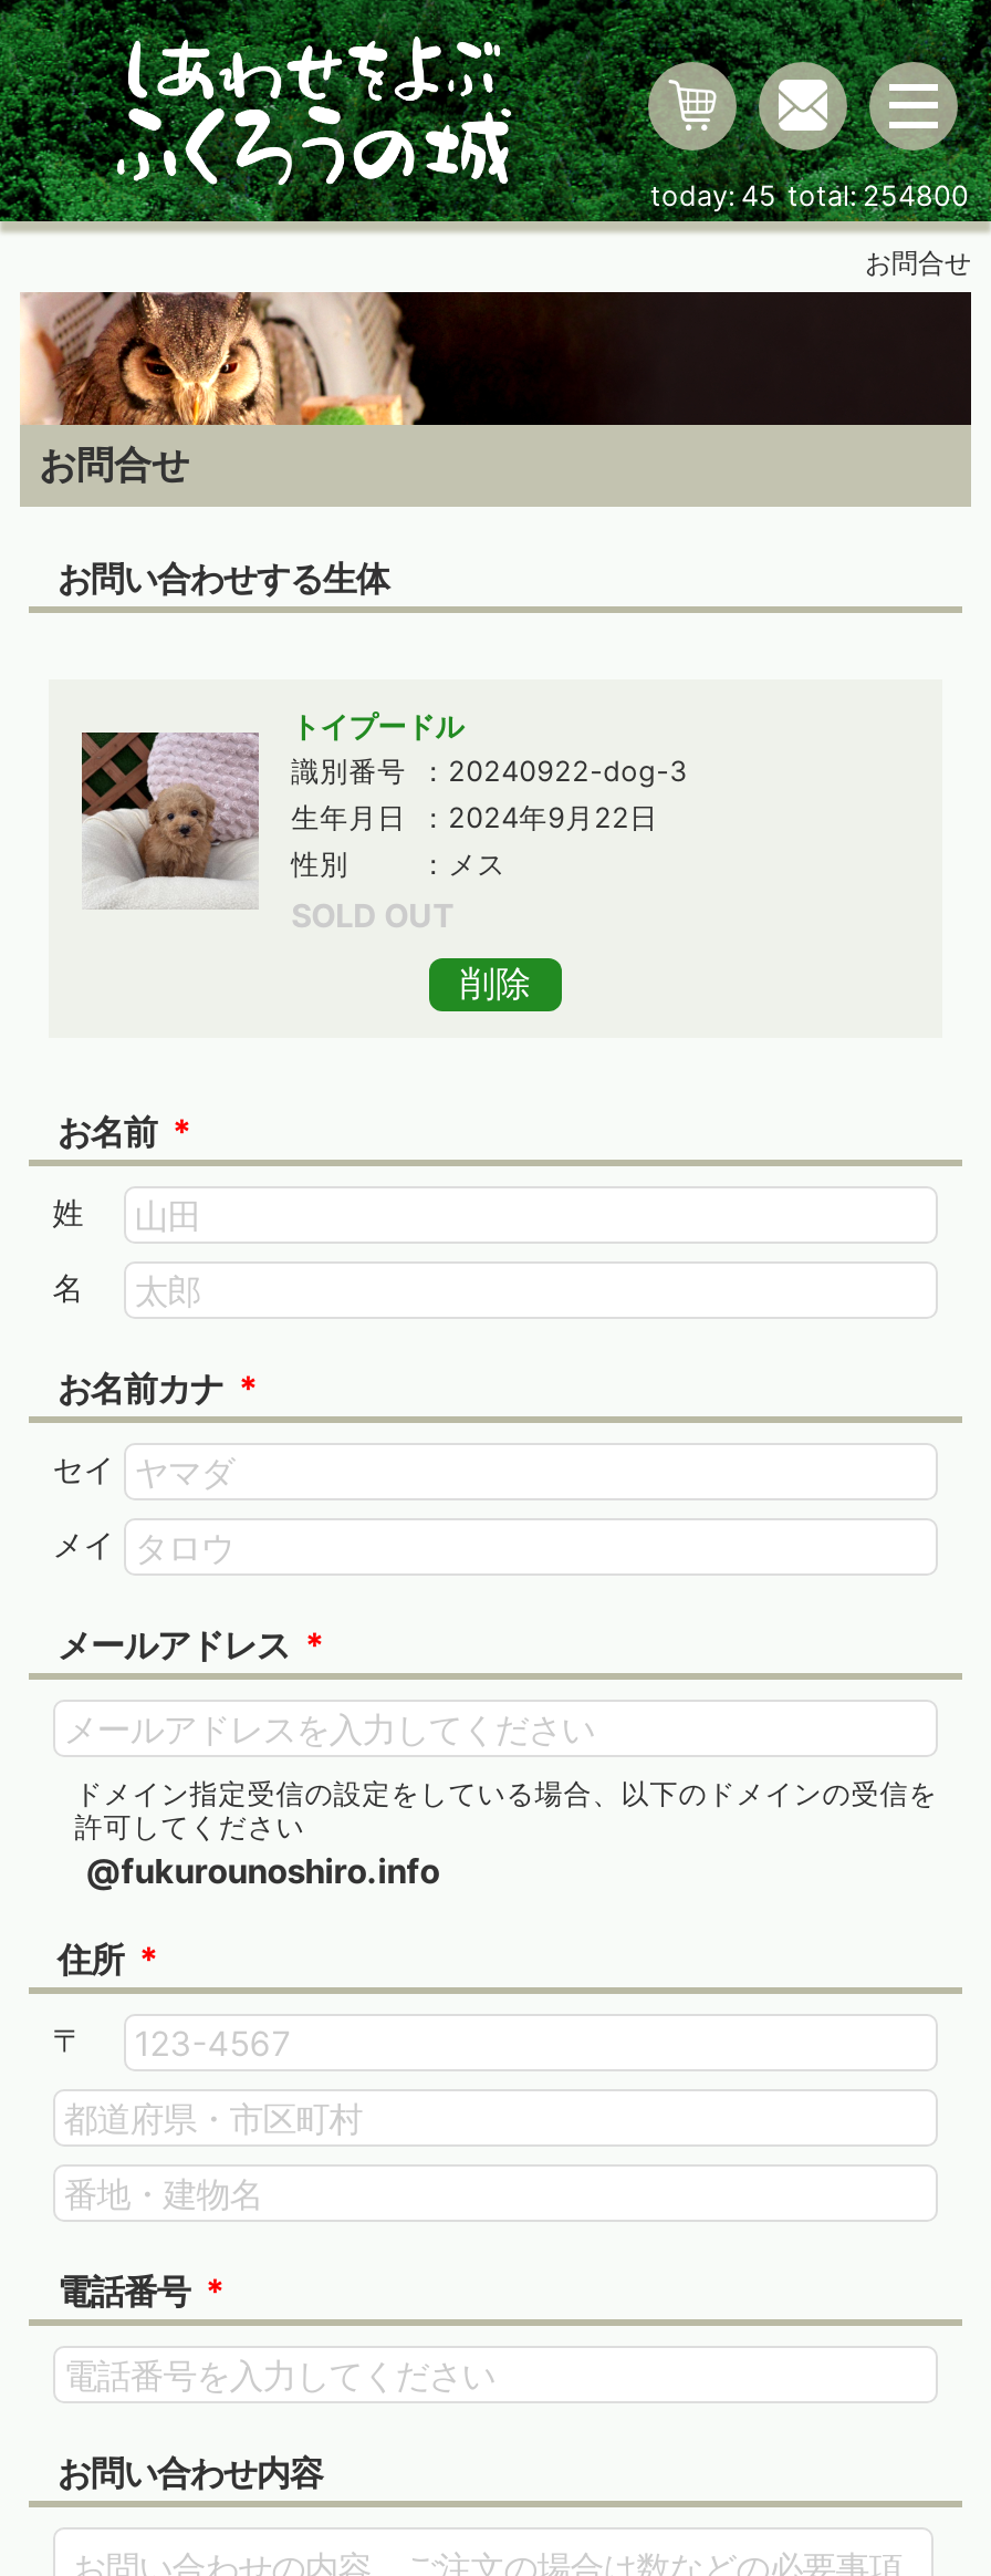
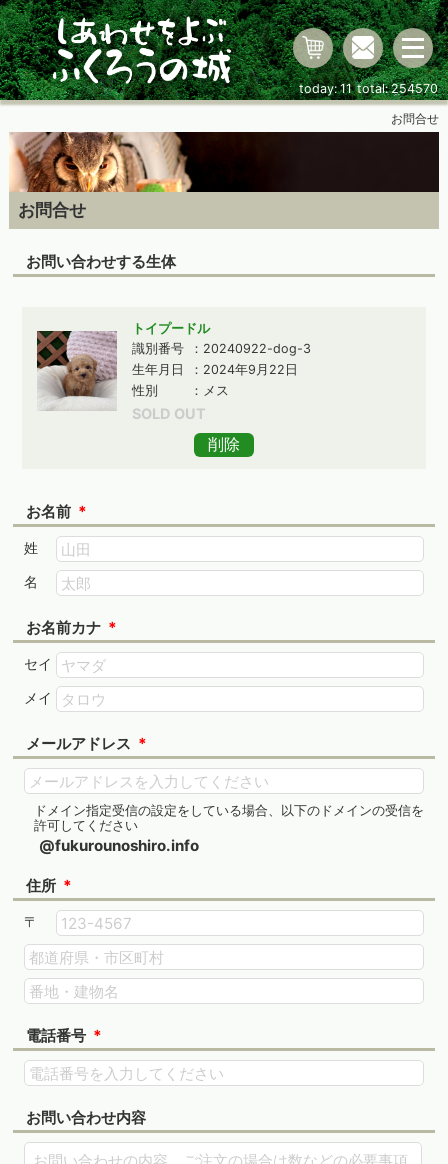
- today: 45 total: 254800
+ today: 11 total: 254570
